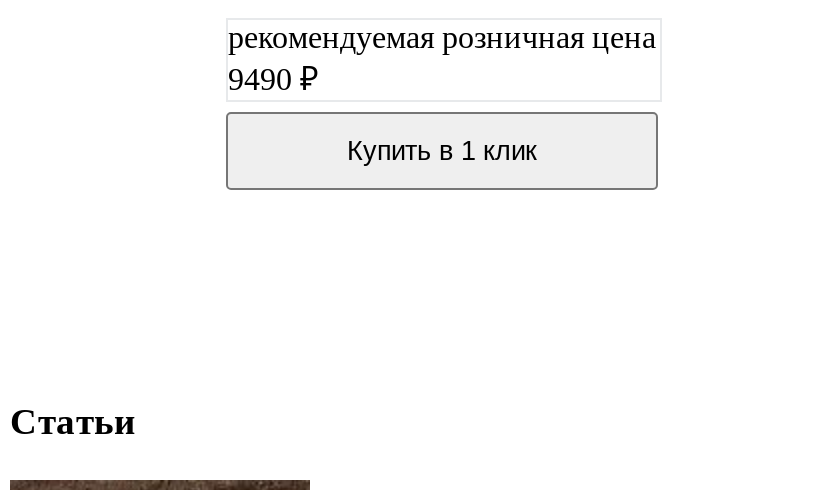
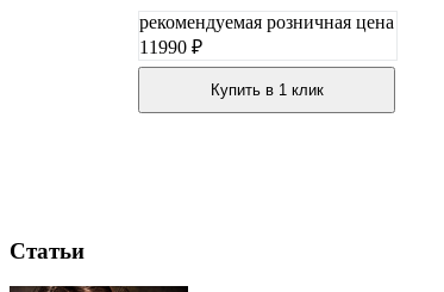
- 9490 ₽
+ 11990 ₽
